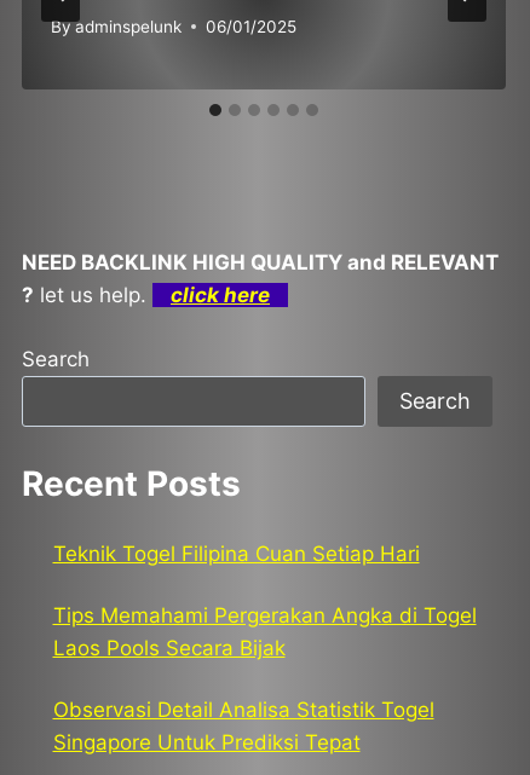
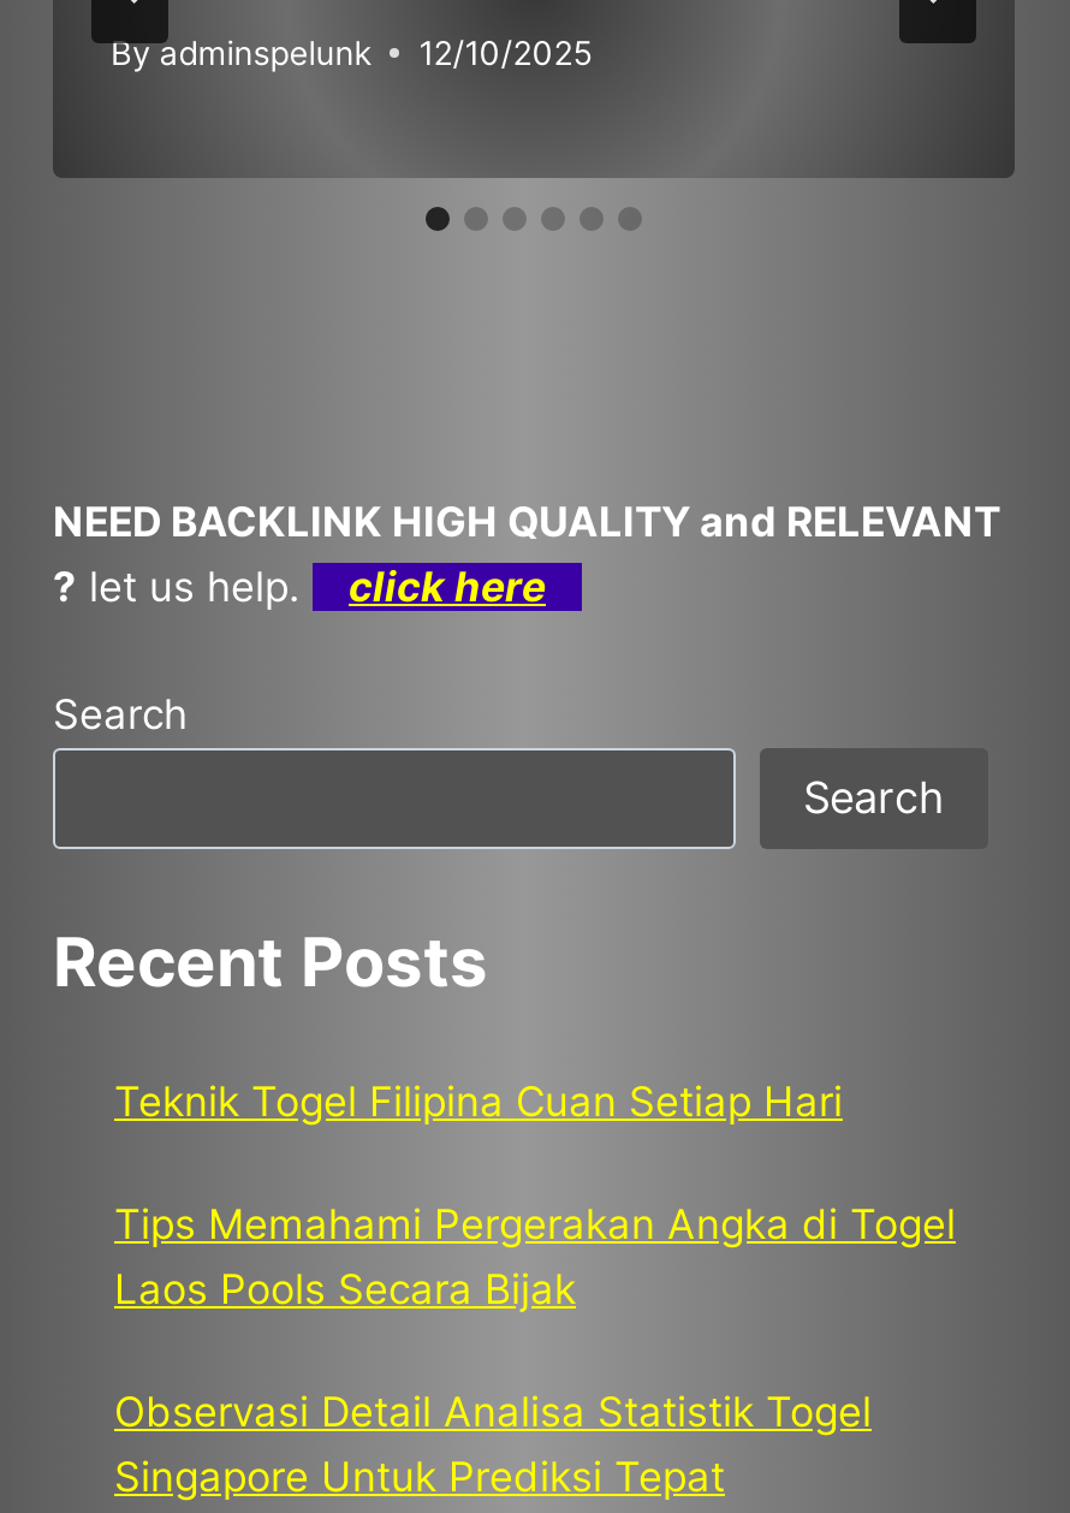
- By adminspelunk 06/01/2025
+ By adminspelunk 12/10/2025
